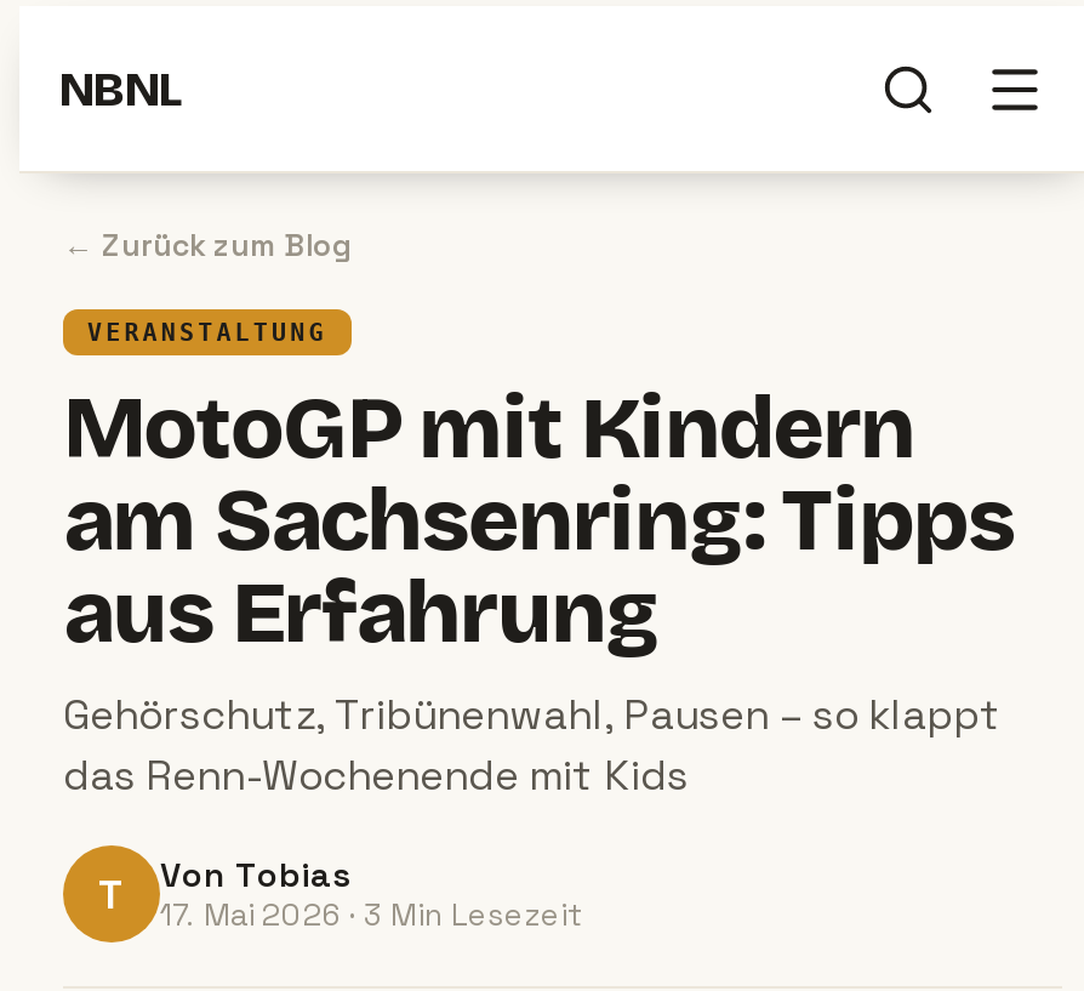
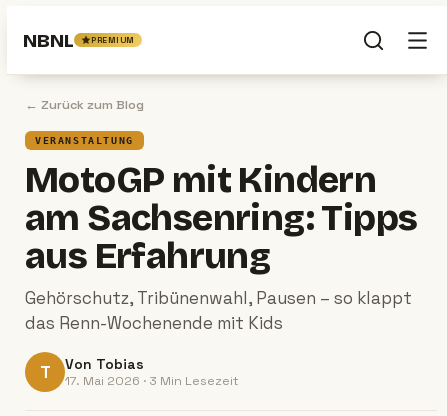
+ PREMIUM
